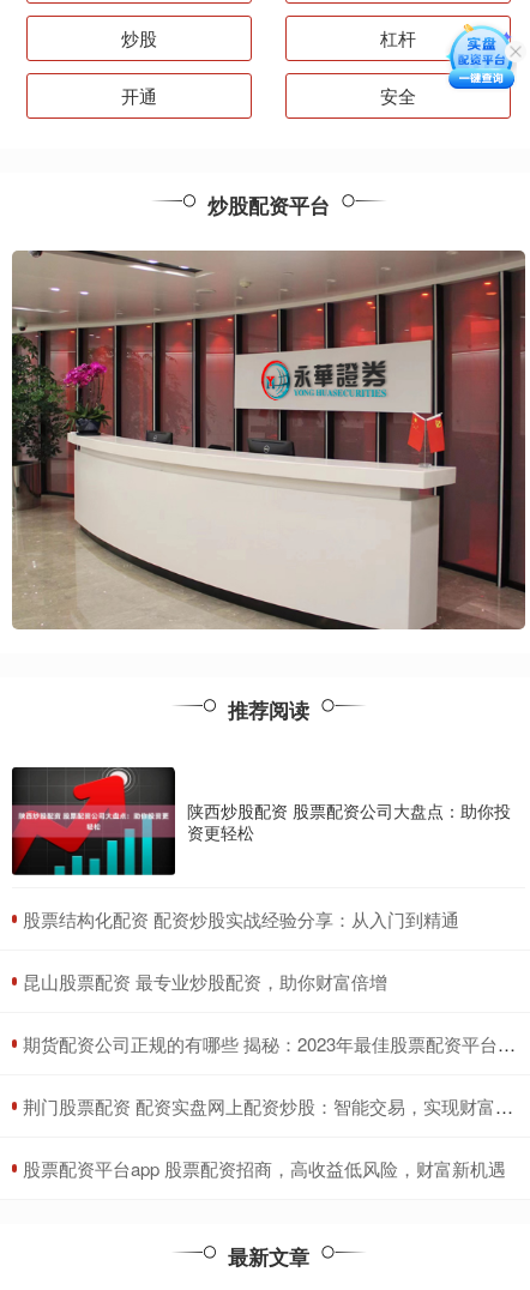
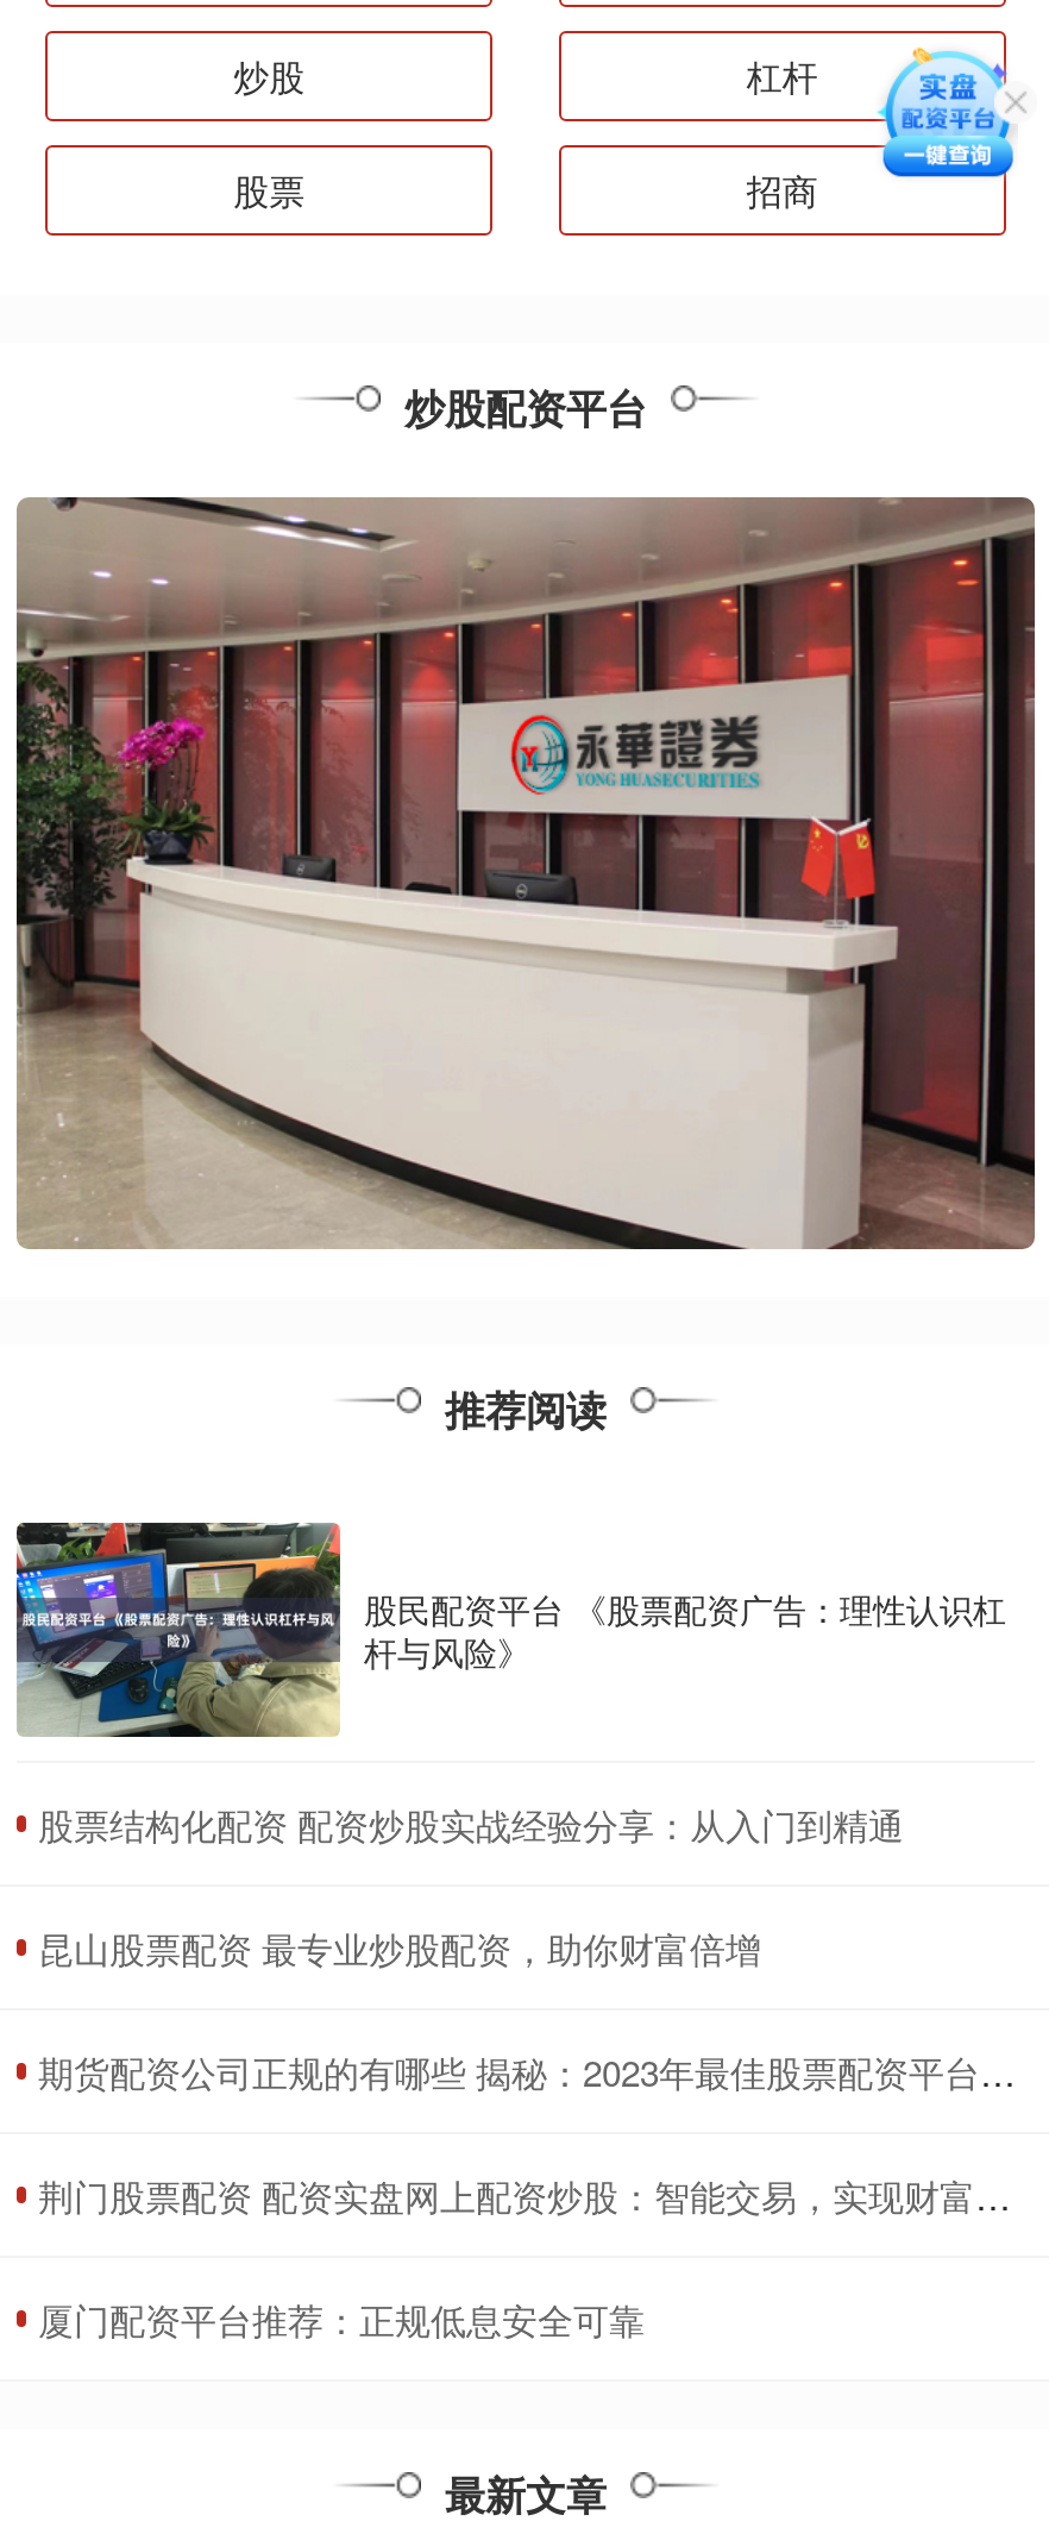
- 开通
- 安全
+ 股票
+ 招商

- [image]
- 陕西炒股配资 股票配资公司大盘点：助你投
- 资更轻松
+ [image]
+ 股民配资平台 《股票配资广告：理性认识杠
+ 杆与风险》

- 股票配资平台app 股票配资招商，高收益低风险，财富新机遇
+ 厦门配资平台推荐：正规低息安全可靠
